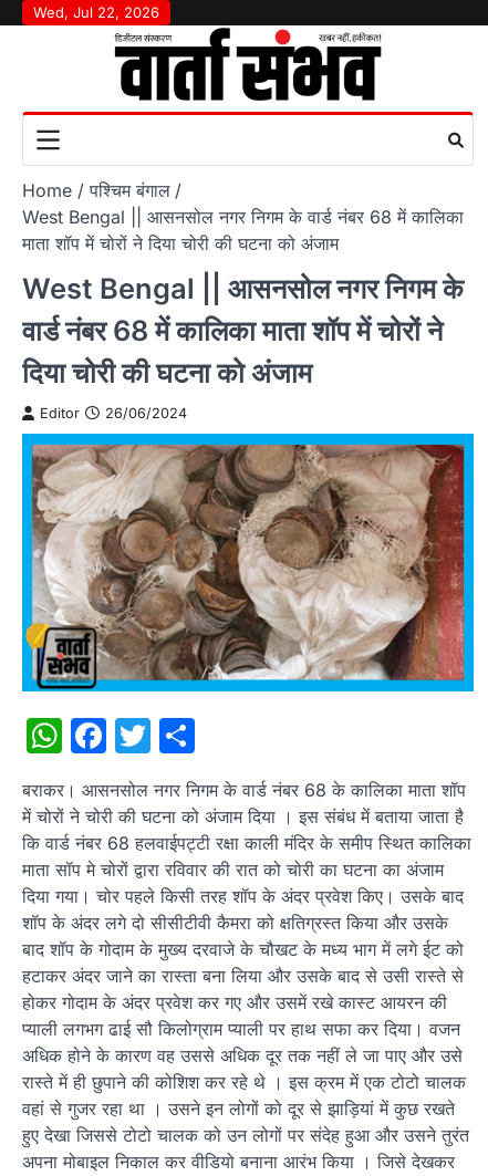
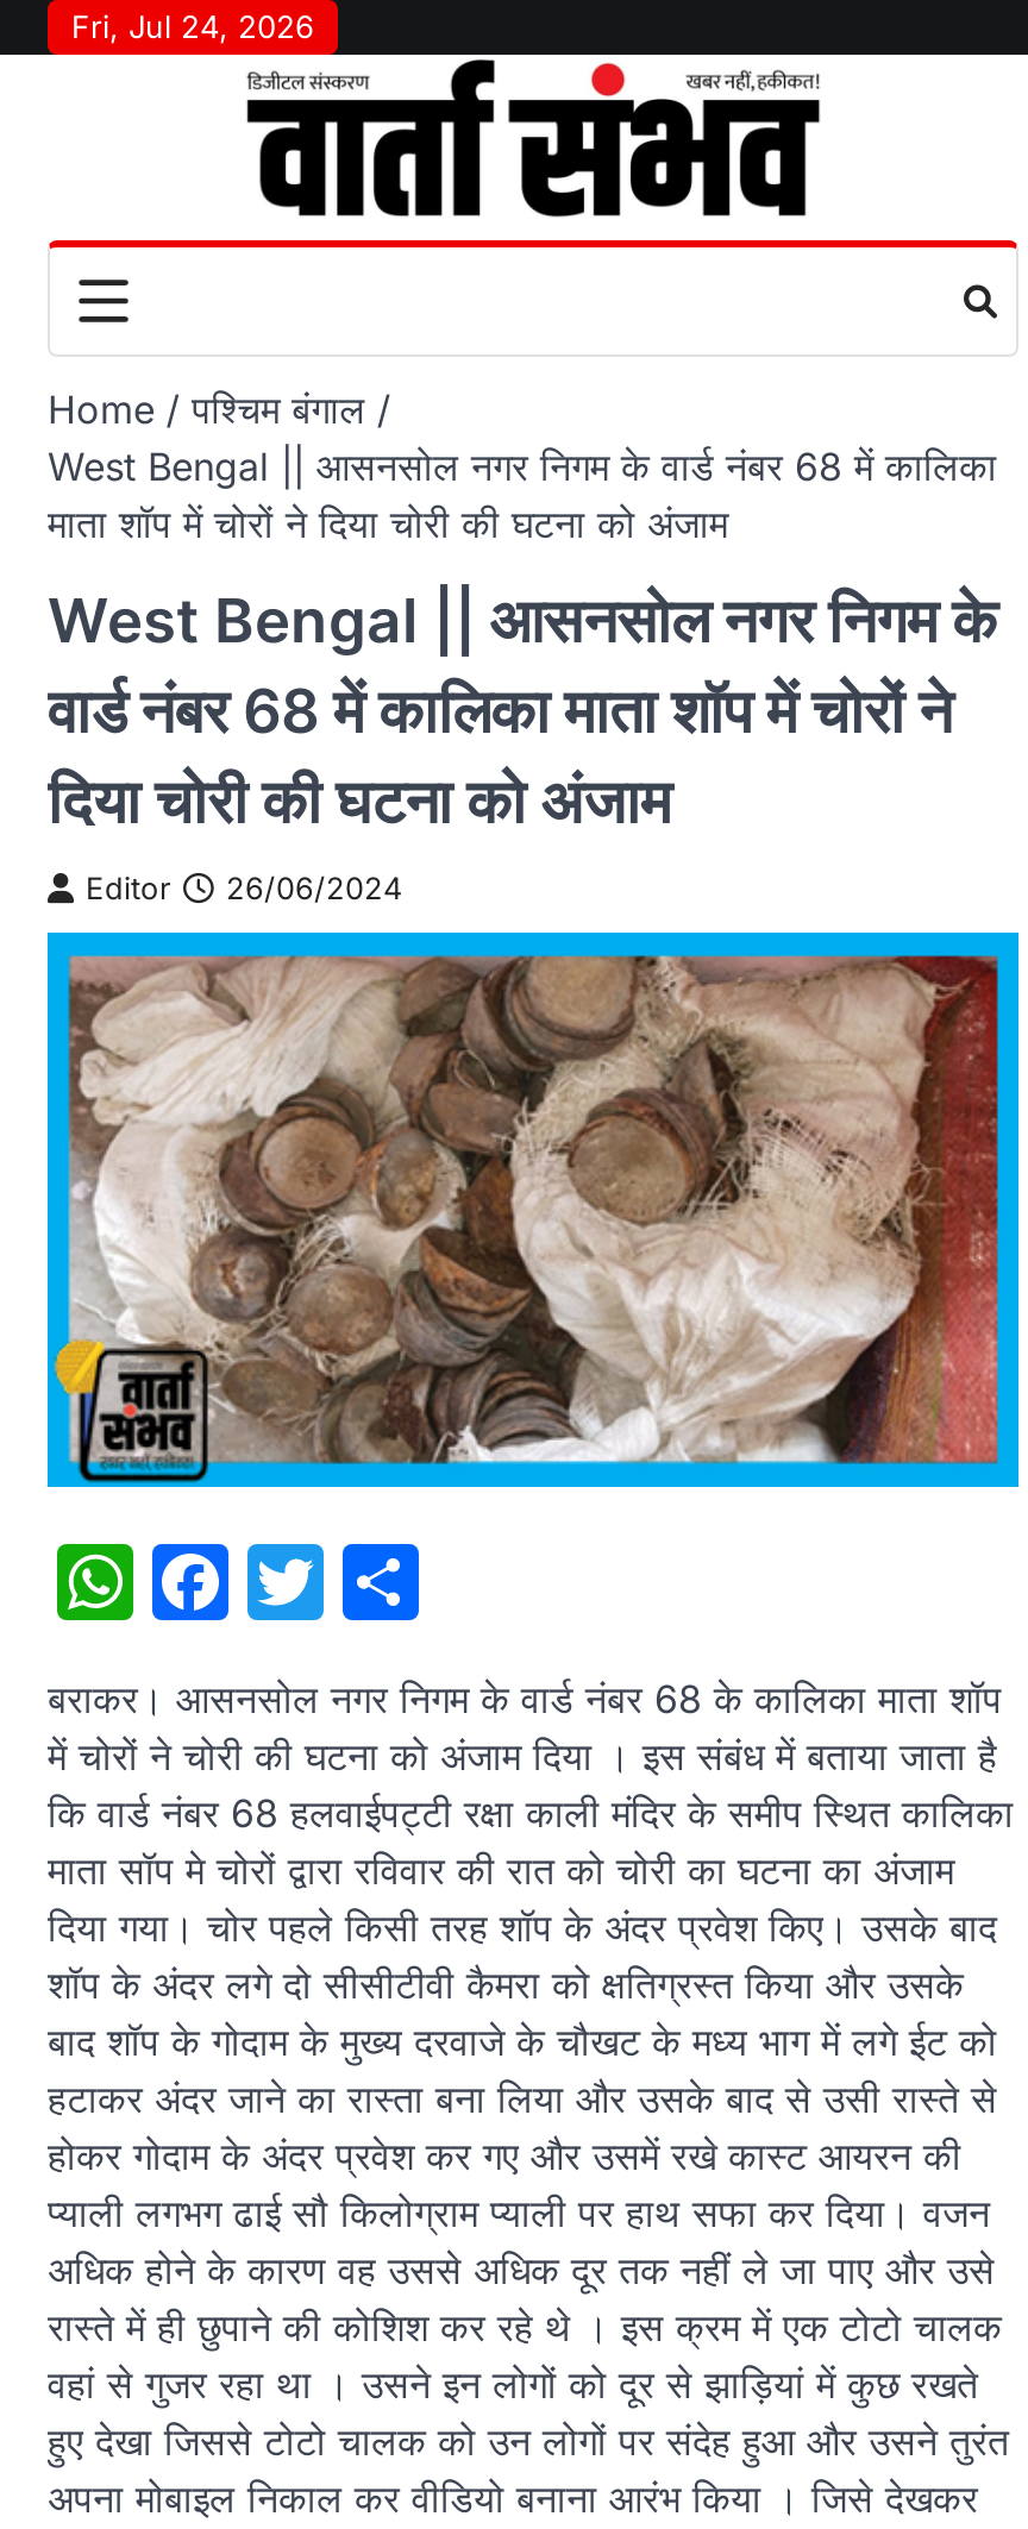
- Wed, Jul 22, 2026
+ Fri, Jul 24, 2026
